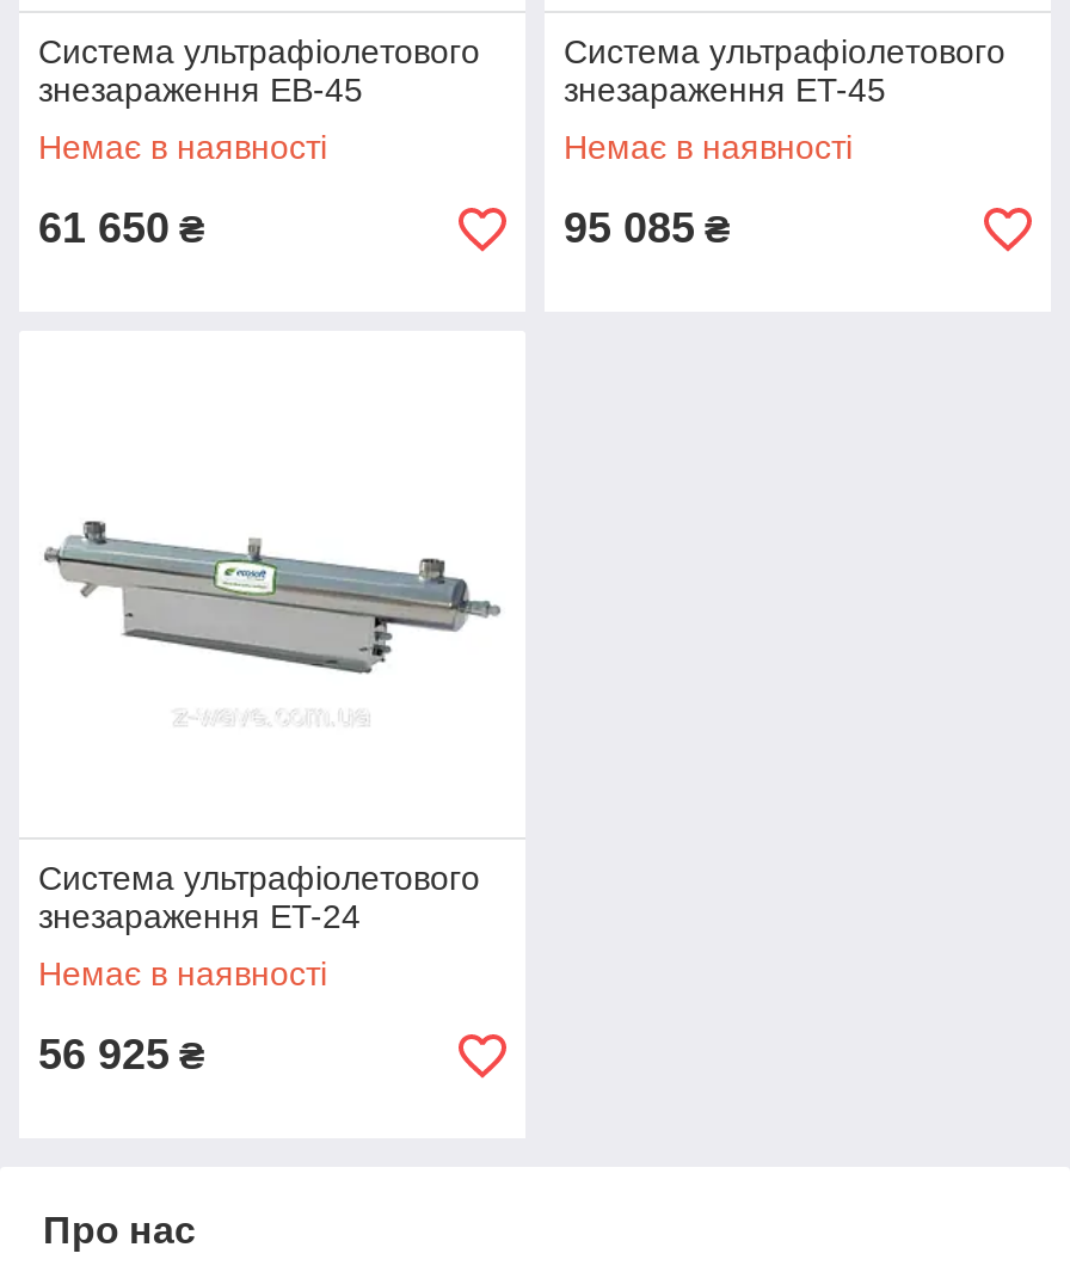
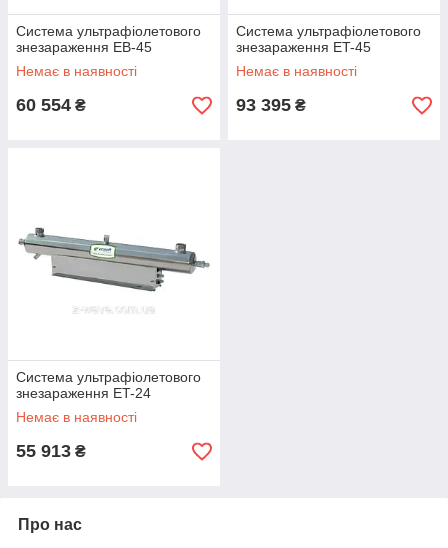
- 61 650 ₴
+ 60 554 ₴

- 95 085 ₴
+ 93 395 ₴

- 56 925 ₴
+ 55 913 ₴
